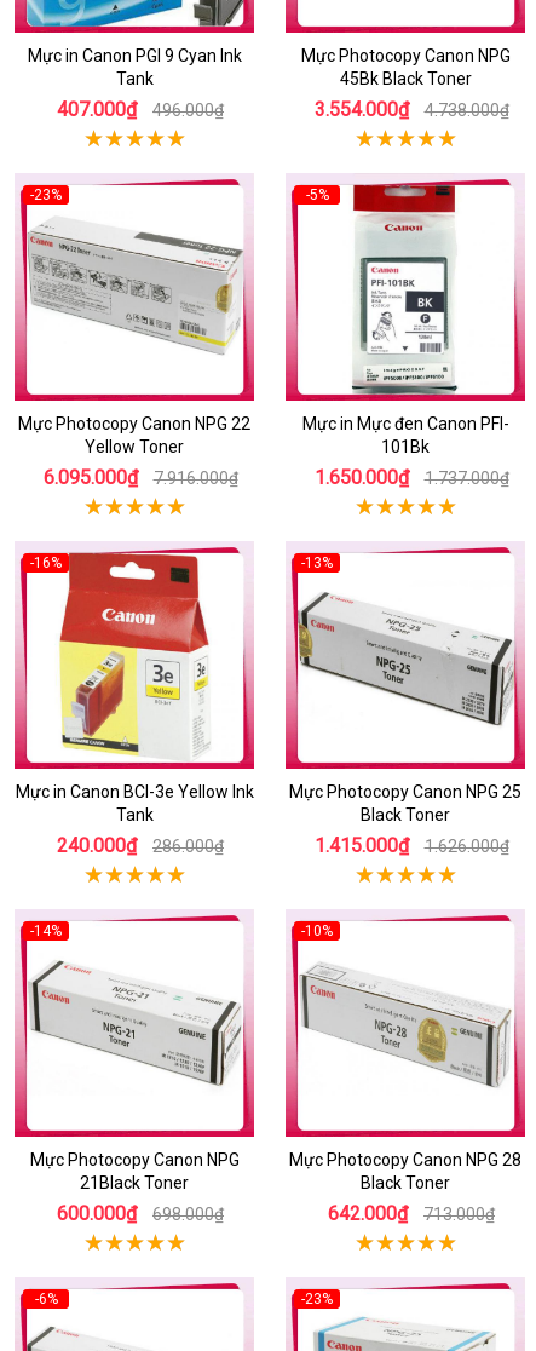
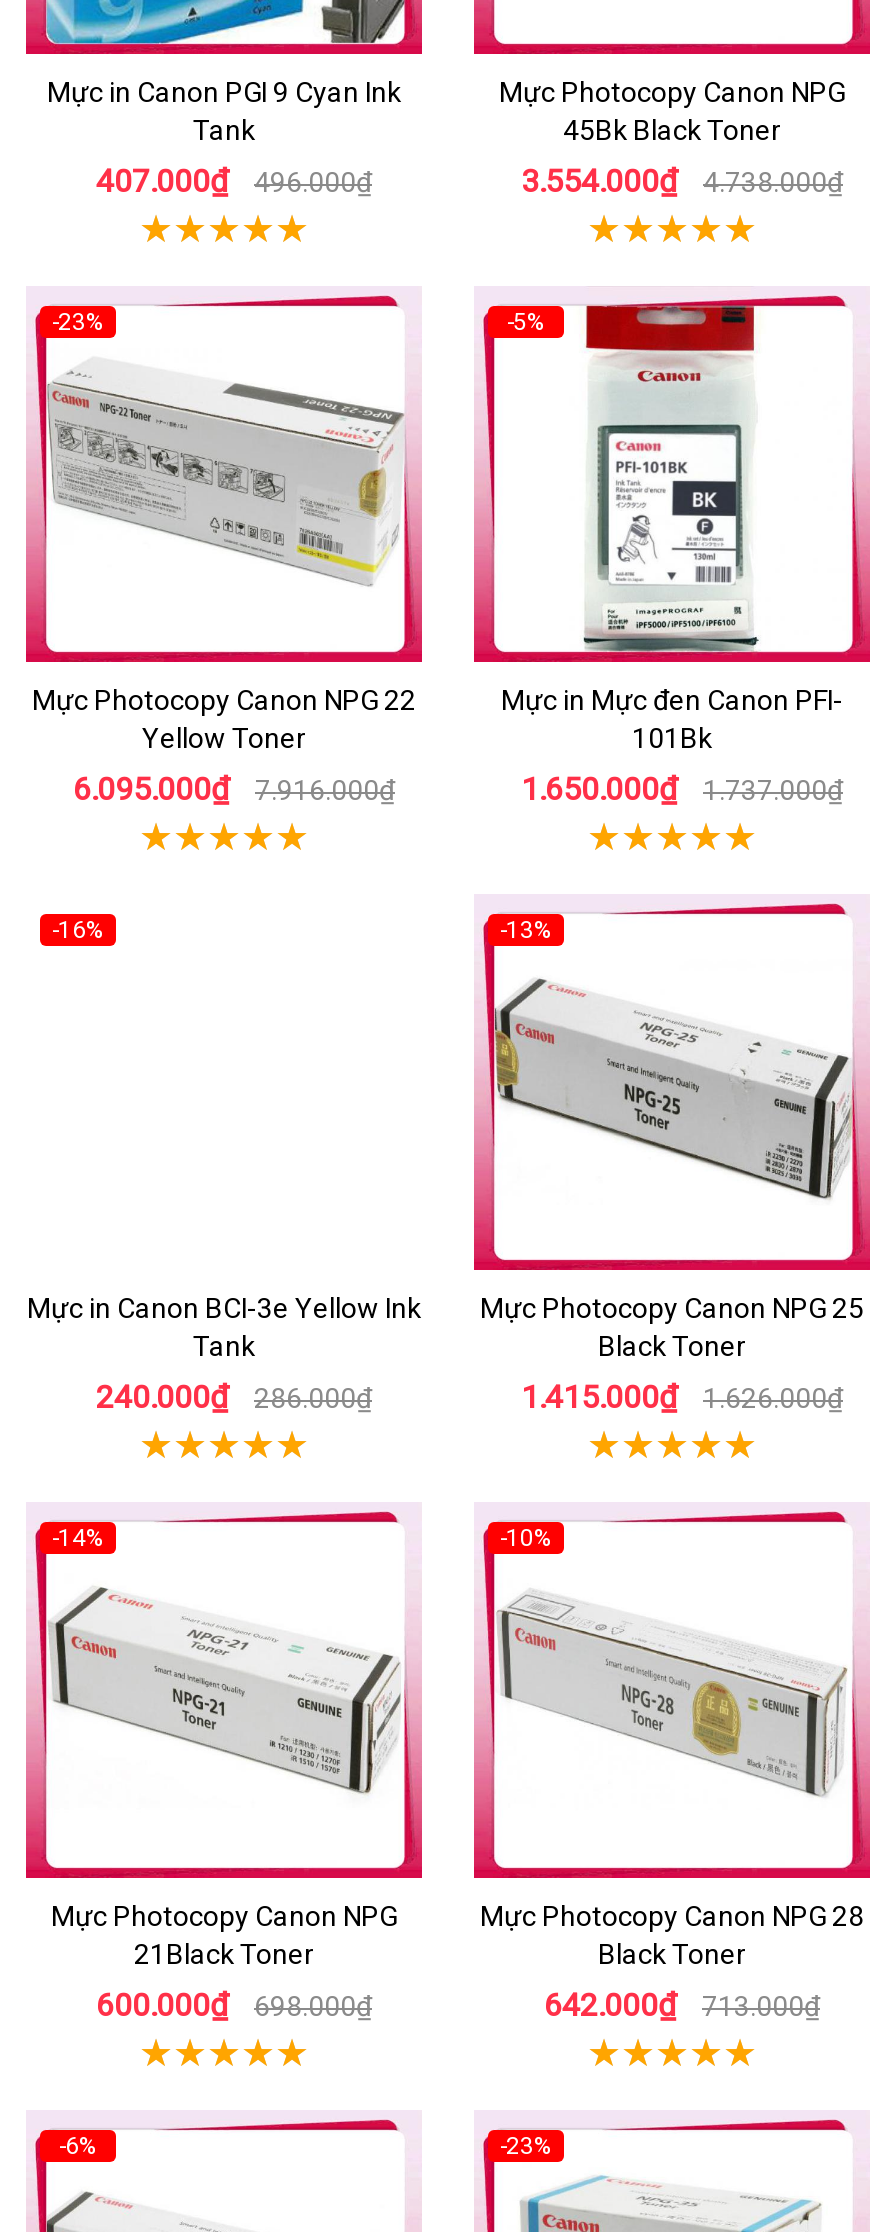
- [image]
